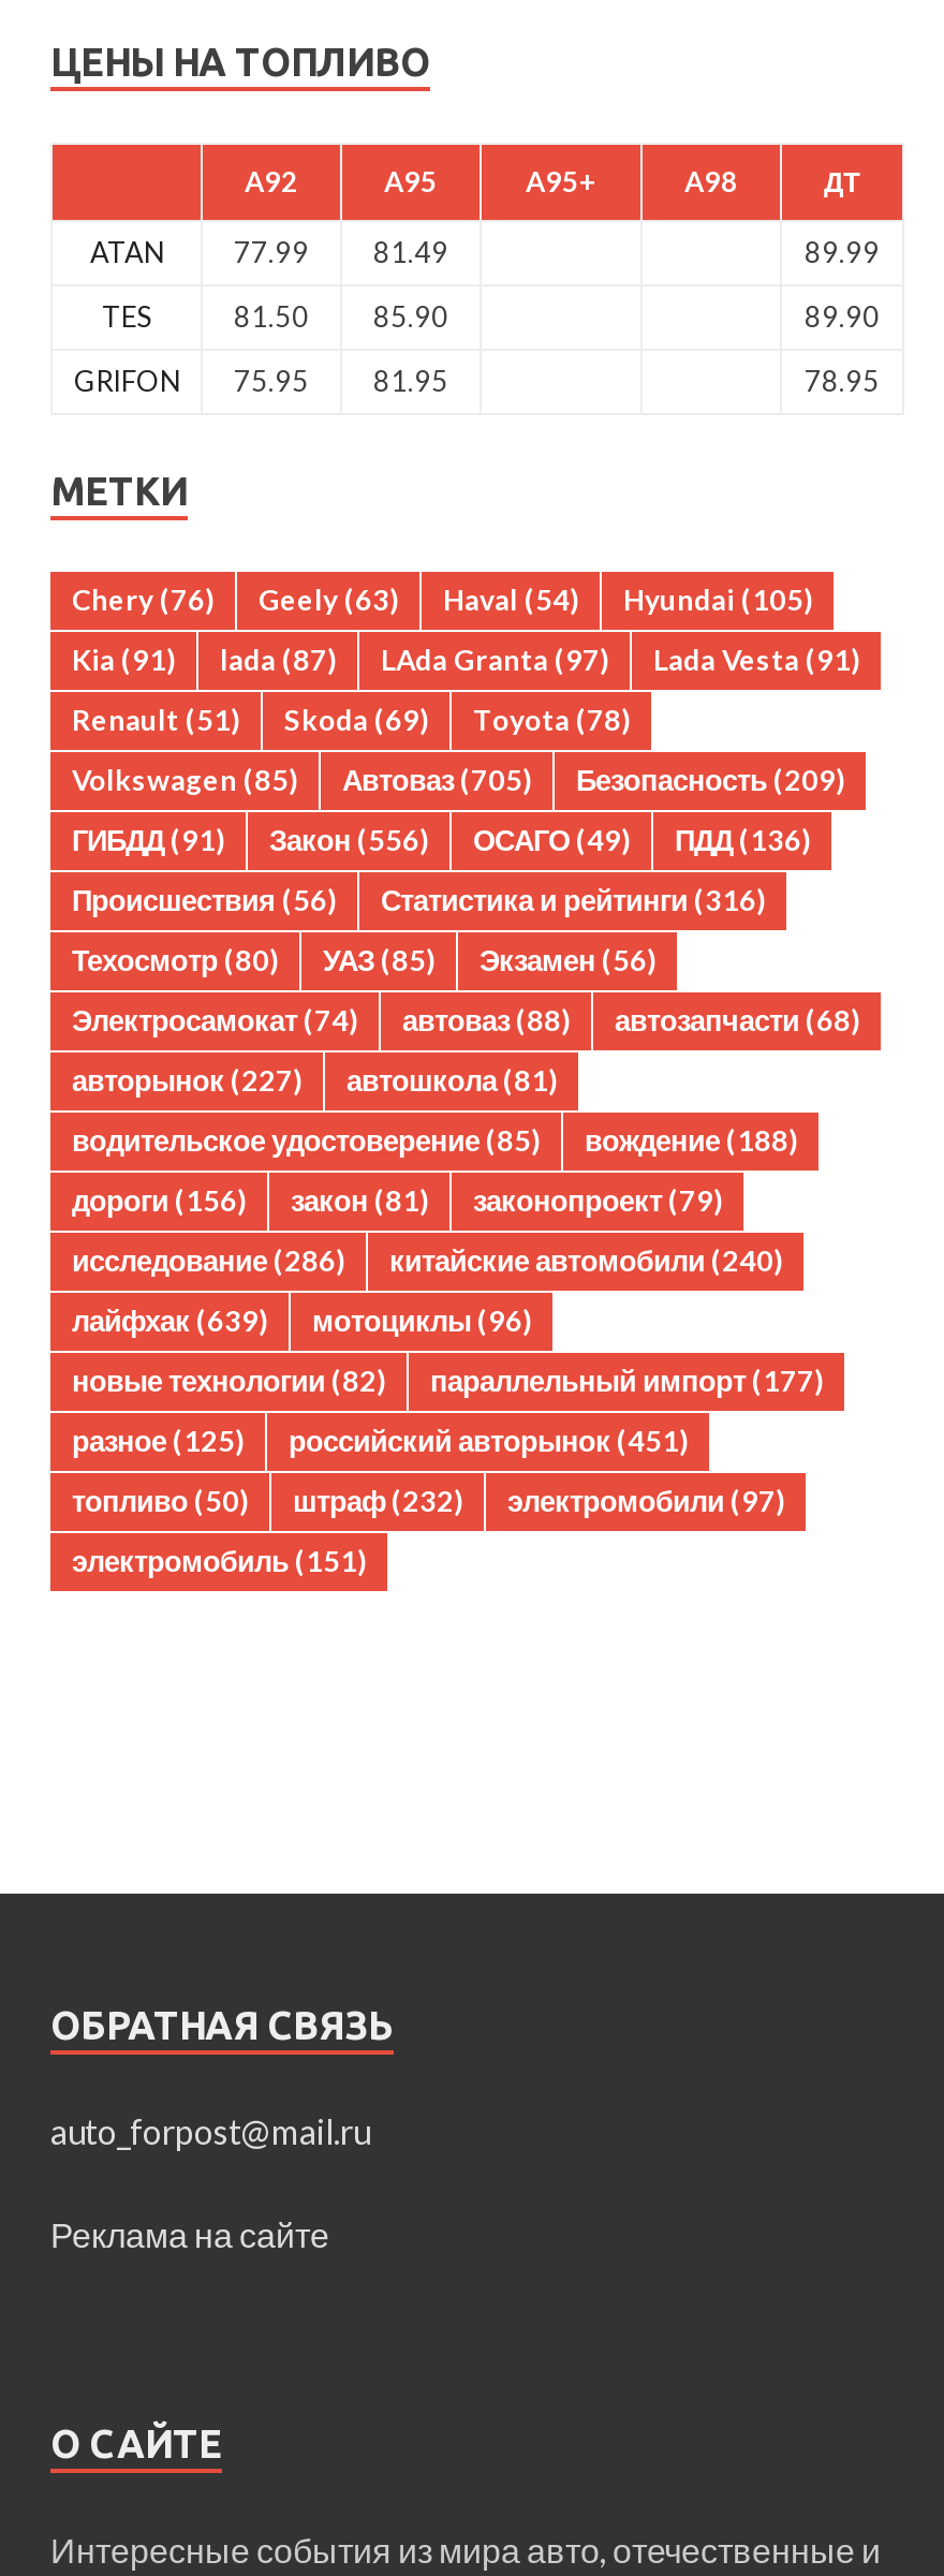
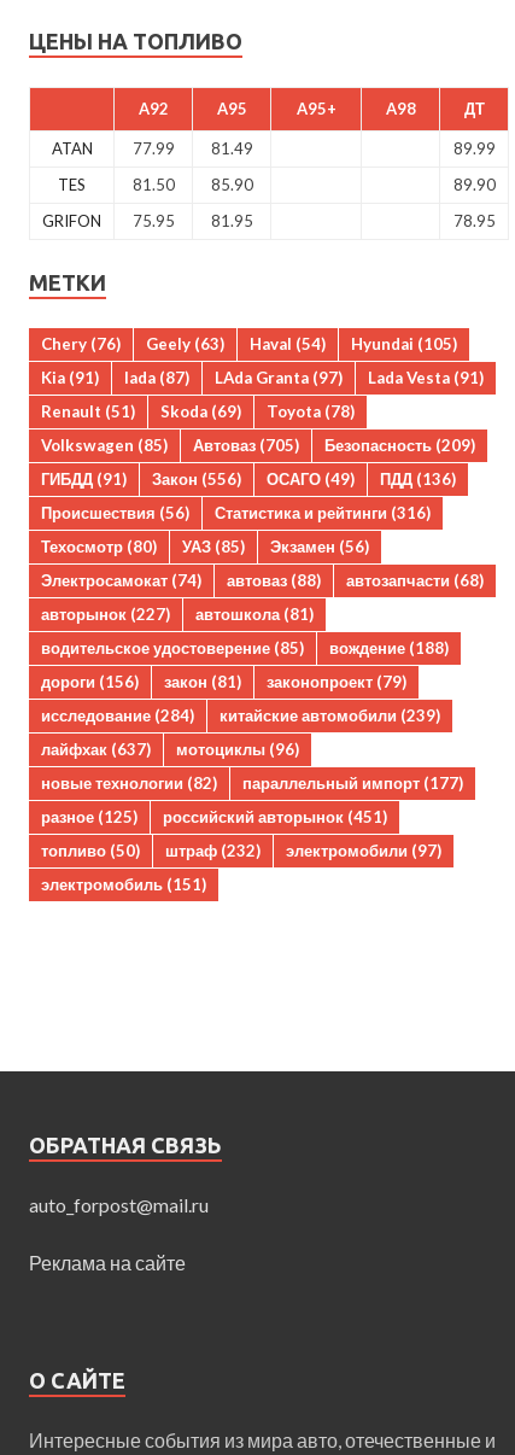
- исследование (286)
+ исследование (284)

- китайские автомобили (240)
+ китайские автомобили (239)

- лайфхак (639) мотоциклы (96)
+ лайфхак (637) мотоциклы (96)
